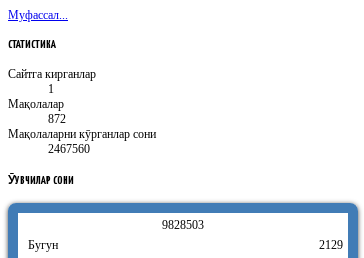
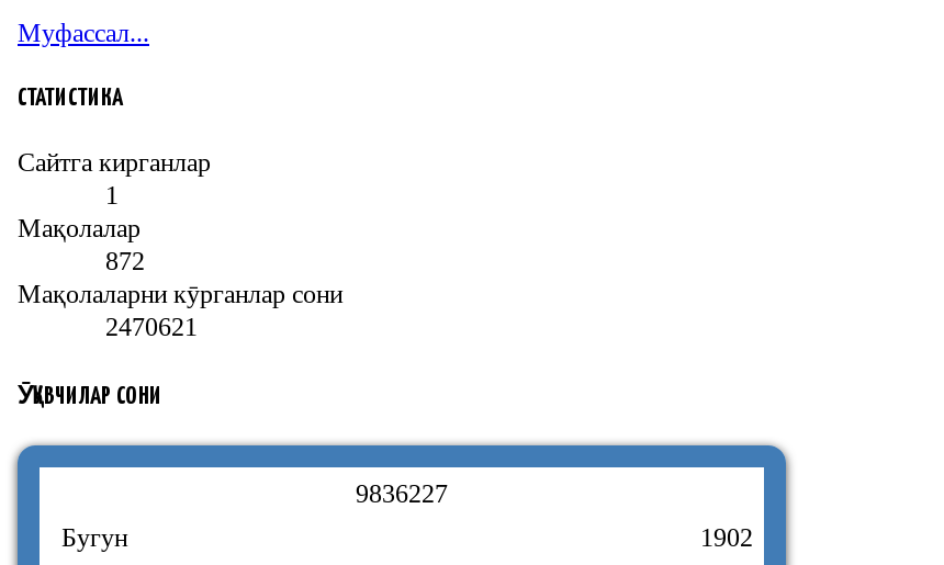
- 2467560
+ 2470621

- 9828503
+ 9836227

- 2129
+ 1902
